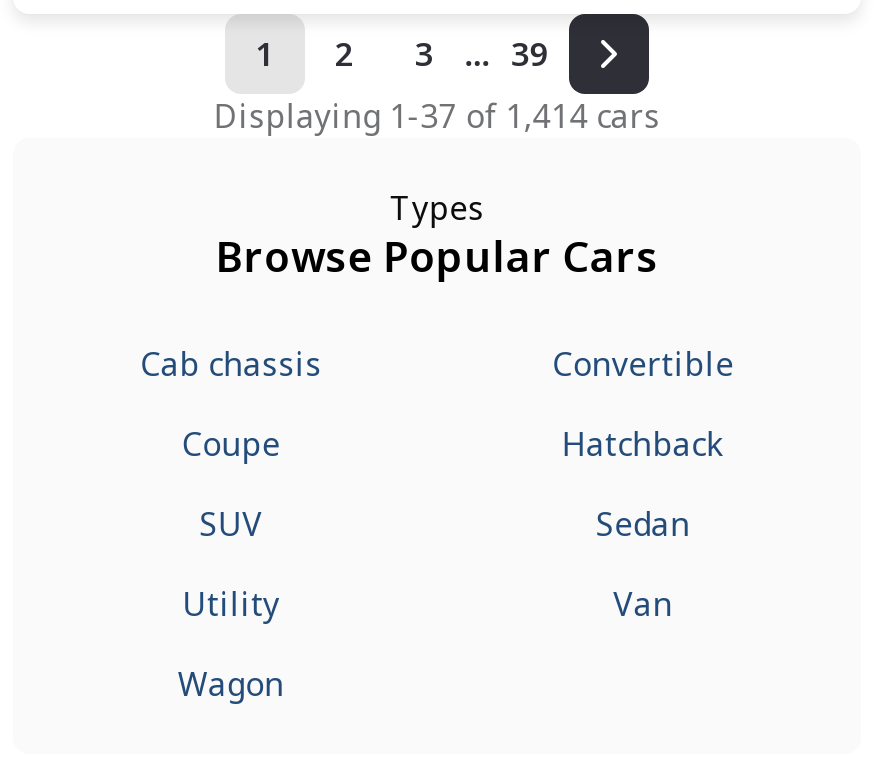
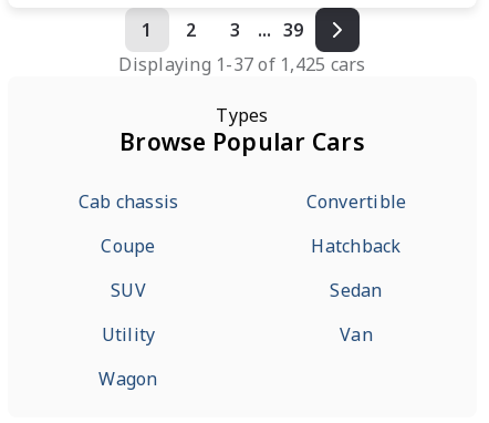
- Displaying 1 - 37 of 1,414cars
+ Displaying 1 - 37 of 1,425cars
